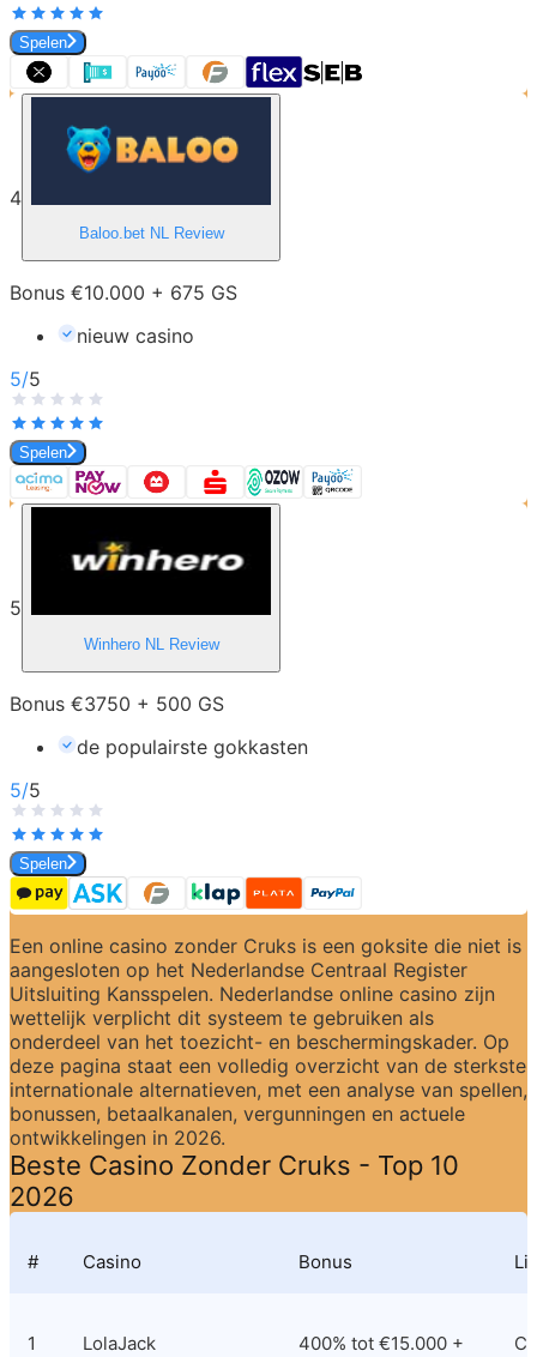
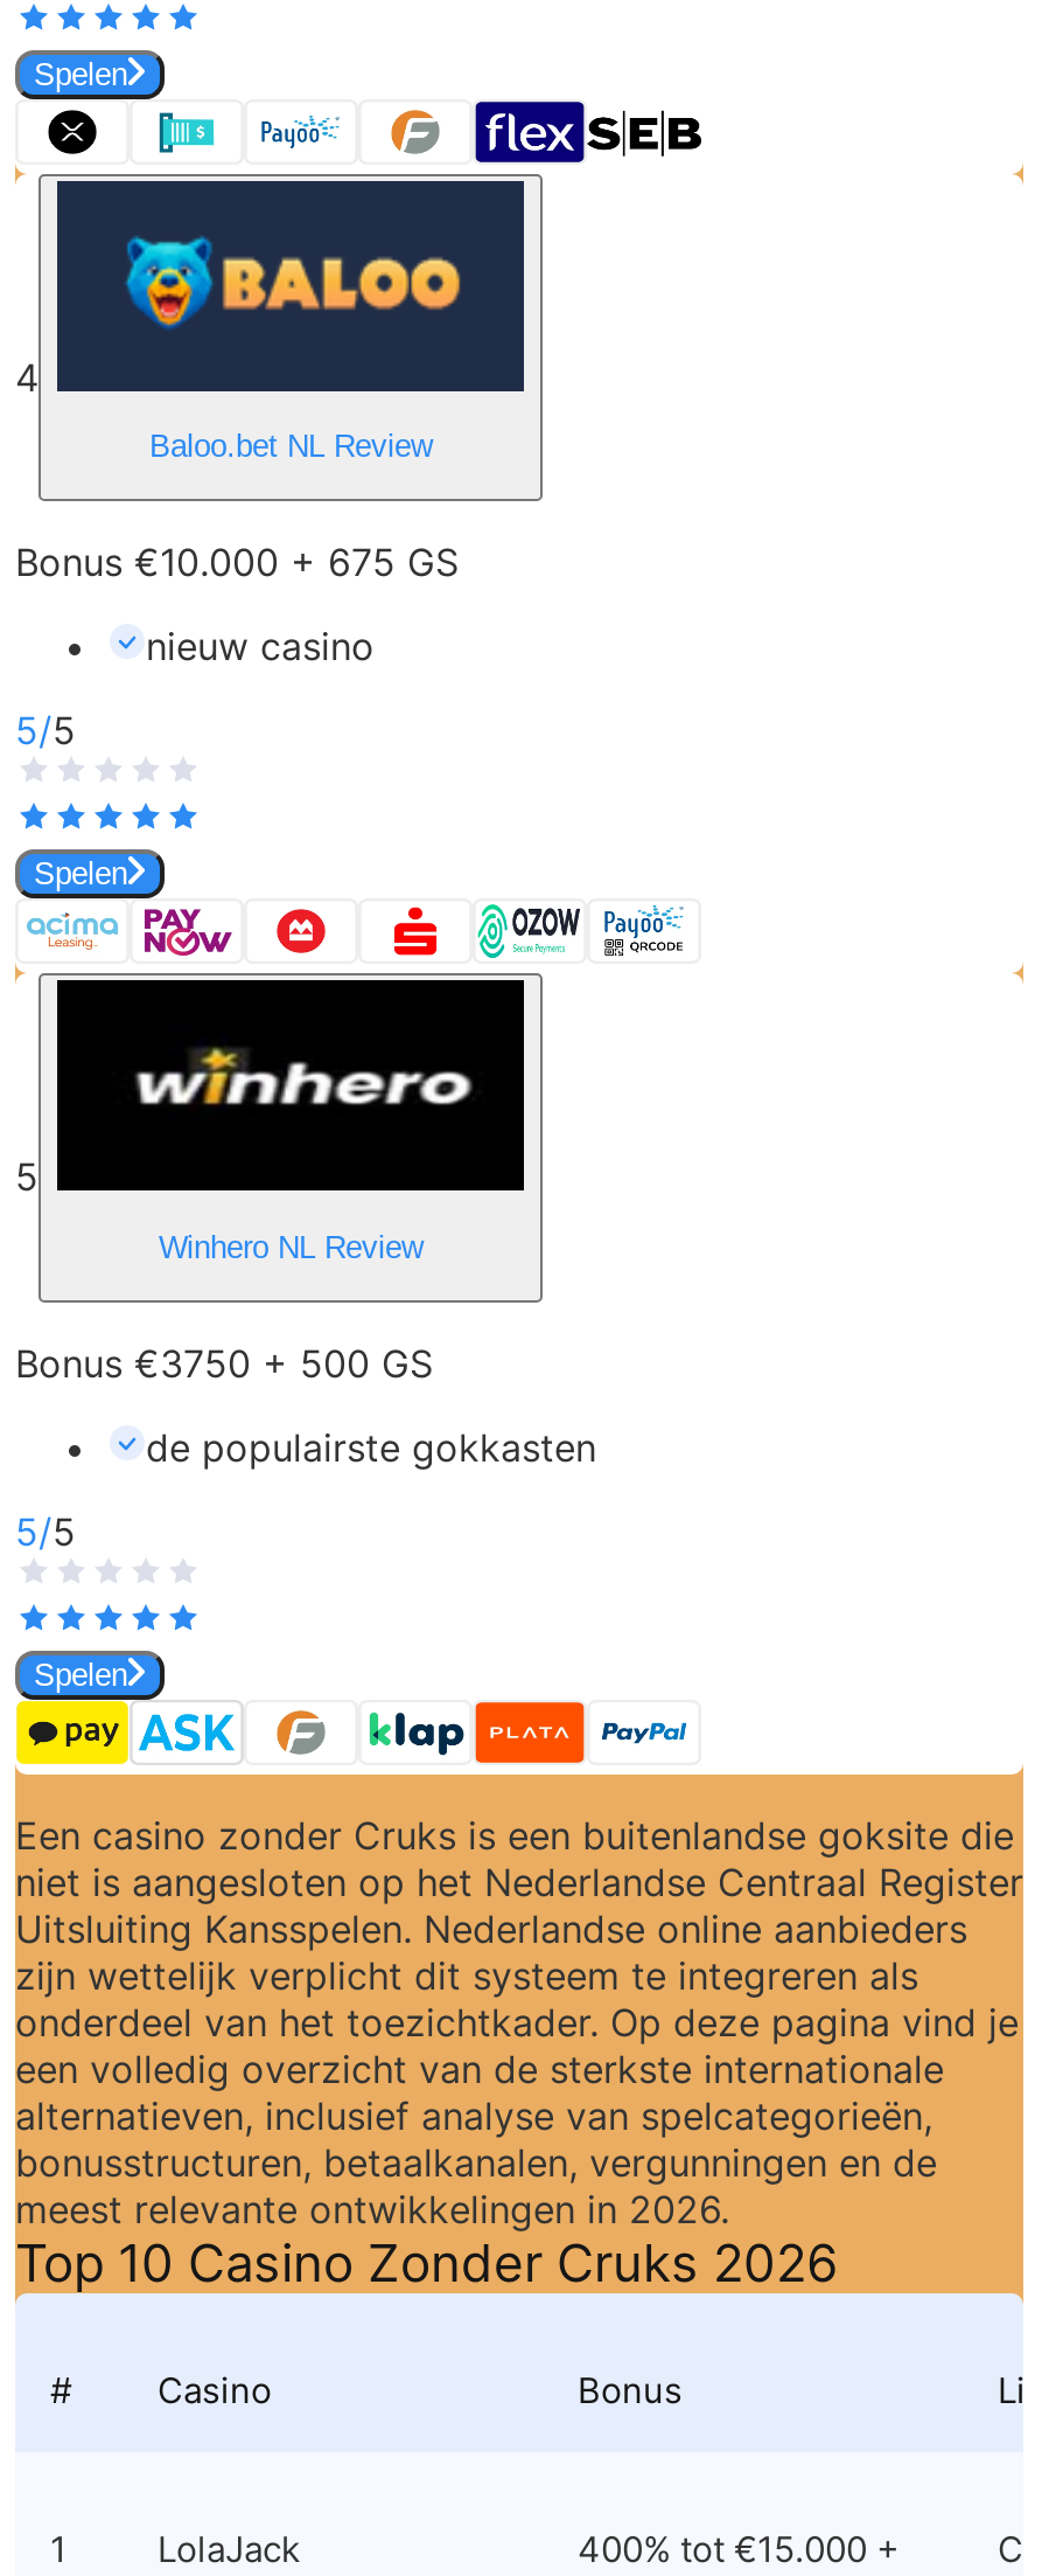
- Een online casino zonder Cruks is een goksite die niet is
- aangesloten op het Nederlandse Centraal Register
- Uitsluiting Kansspelen. Nederlandse online casino zijn
- wettelijk verplicht dit systeem te gebruiken als
- onderdeel van het toezicht- en beschermingskader. Op
- deze pagina staat een volledig overzicht van de sterkste
- internationale alternatieven, met een analyse van spellen,
- bonussen, betaalkanalen, vergunningen en actuele
- ontwikkelingen in 2026.
- Beste Casino Zonder Cruks - Top 10
- 2026
+ Een casino zonder Cruks is een buitenlandse goksite die
+ niet is aangesloten op het Nederlandse Centraal Register
+ Uitsluiting Kansspelen. Nederlandse online aanbieders
+ zijn wettelijk verplicht dit systeem te integreren als
+ onderdeel van het toezichtkader. Op deze pagina vind je
+ een volledig overzicht van de sterkste internationale
+ alternatieven, inclusief analyse van spelcategorieën,
+ bonusstructuren, betaalkanalen, vergunningen en de
+ meest relevante ontwikkelingen in 2026.
+ Top 10 Casino Zonder Cruks 2026
